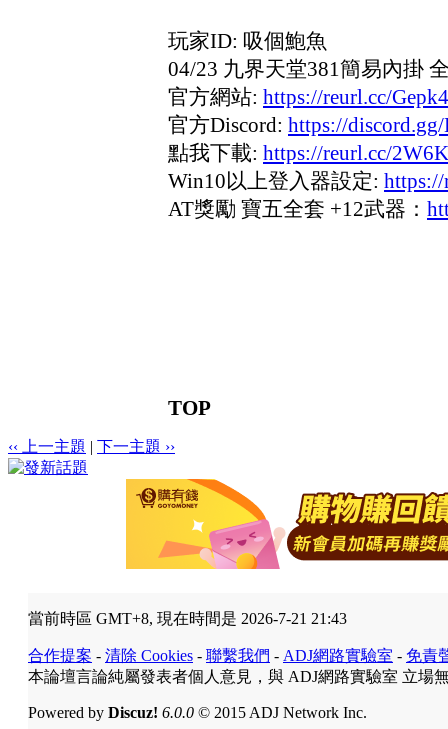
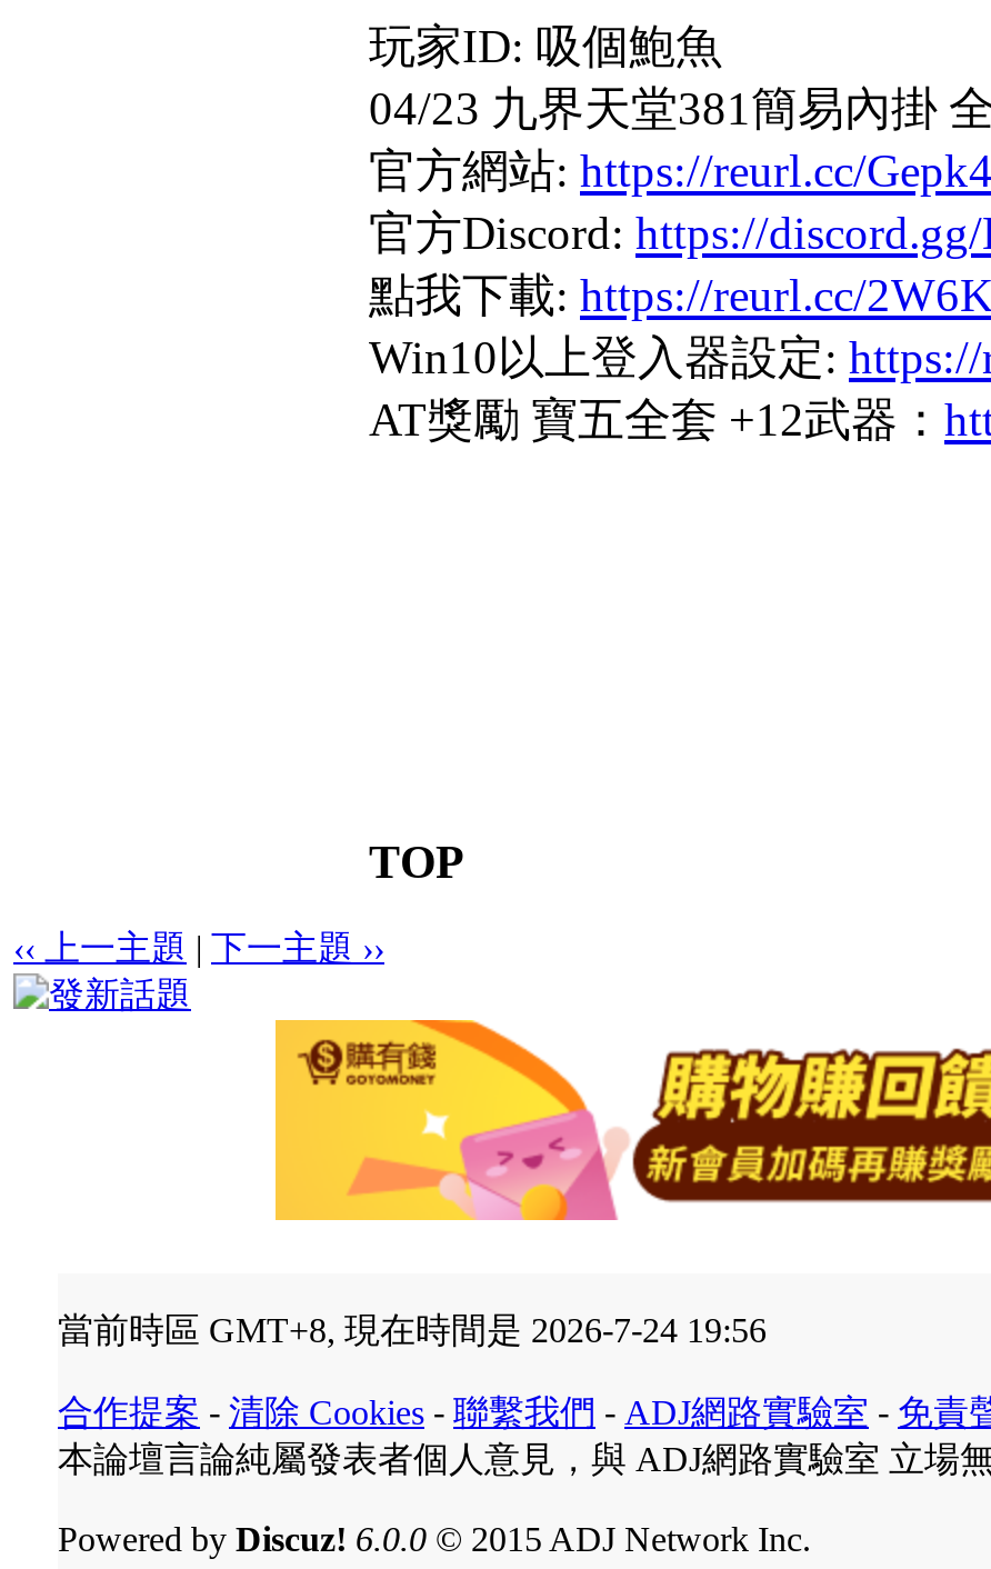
- 當前時區 GMT+8, 現在時間是 2026-7-21 21:43
+ 當前時區 GMT+8, 現在時間是 2026-7-24 19:56
